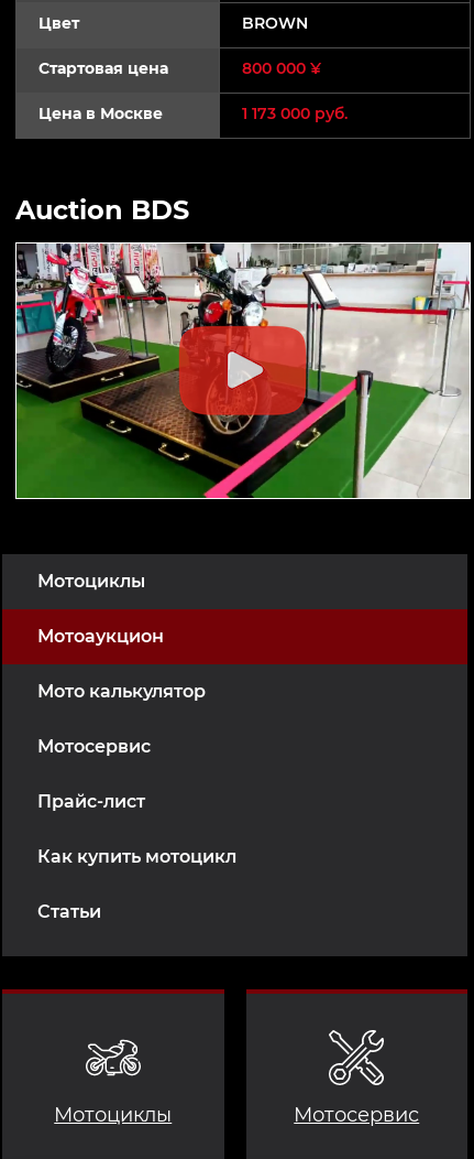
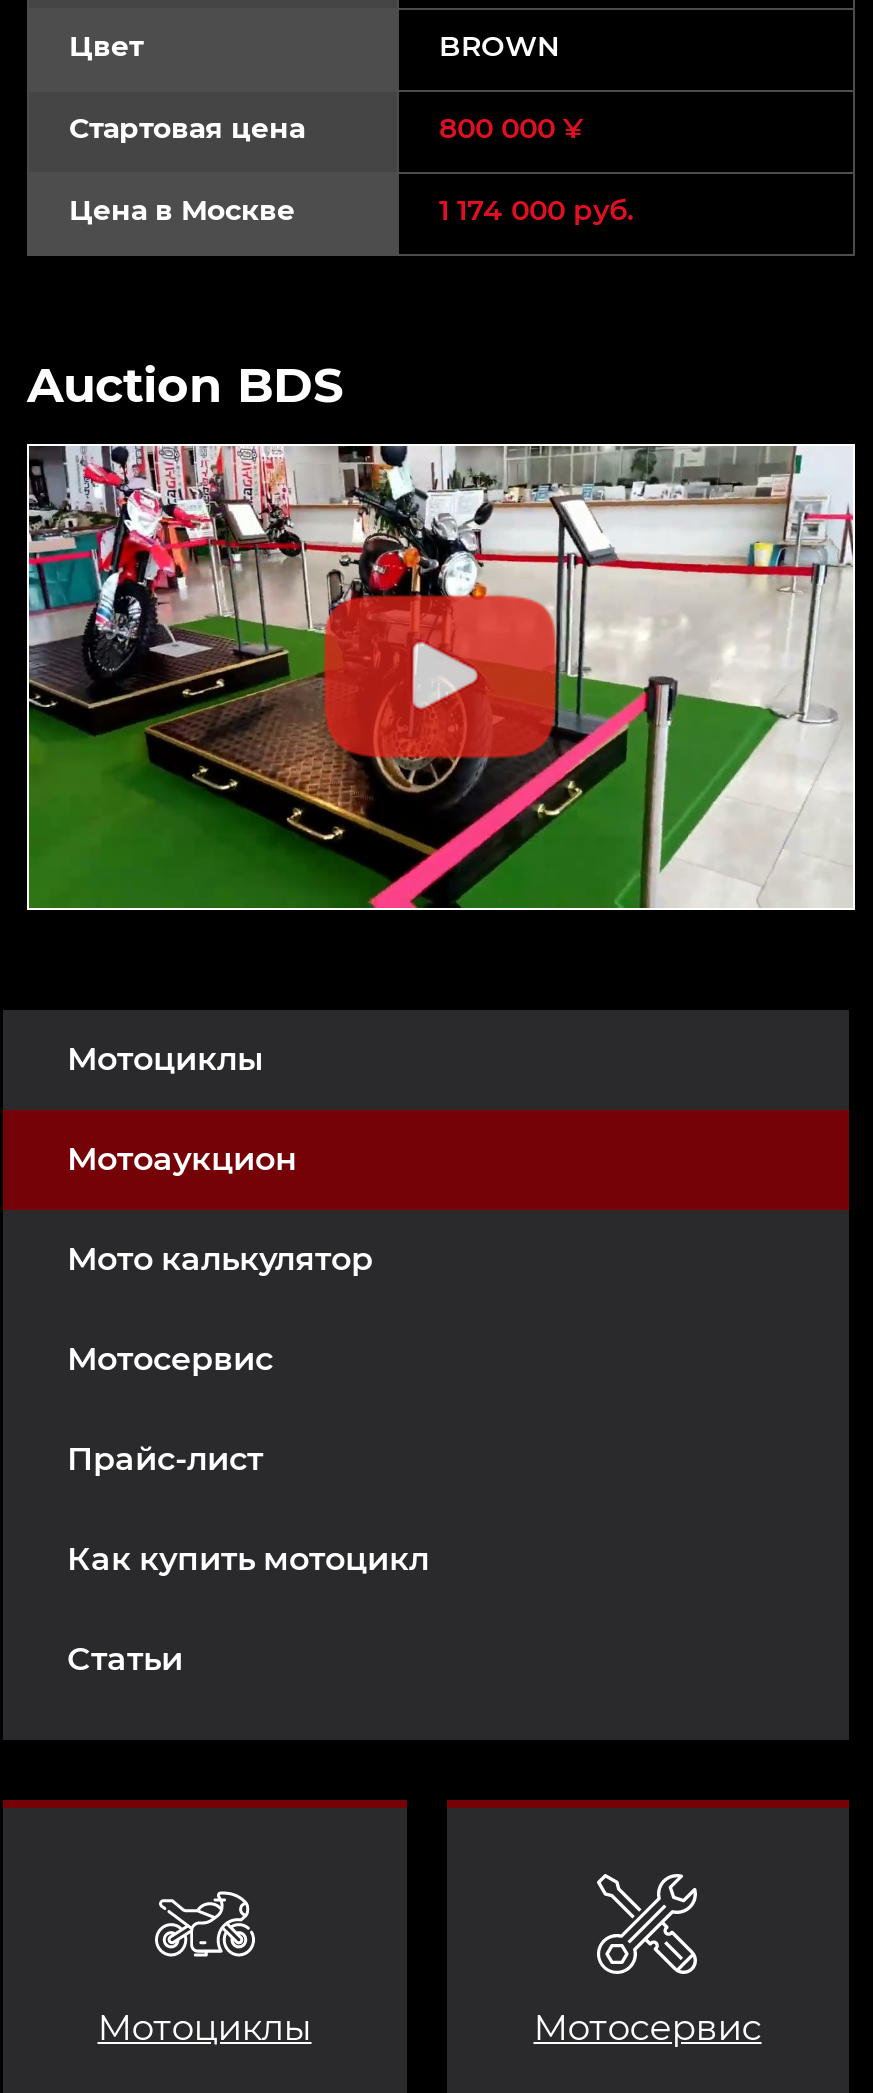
- 1 173 000 руб.
+ 1 174 000 руб.
